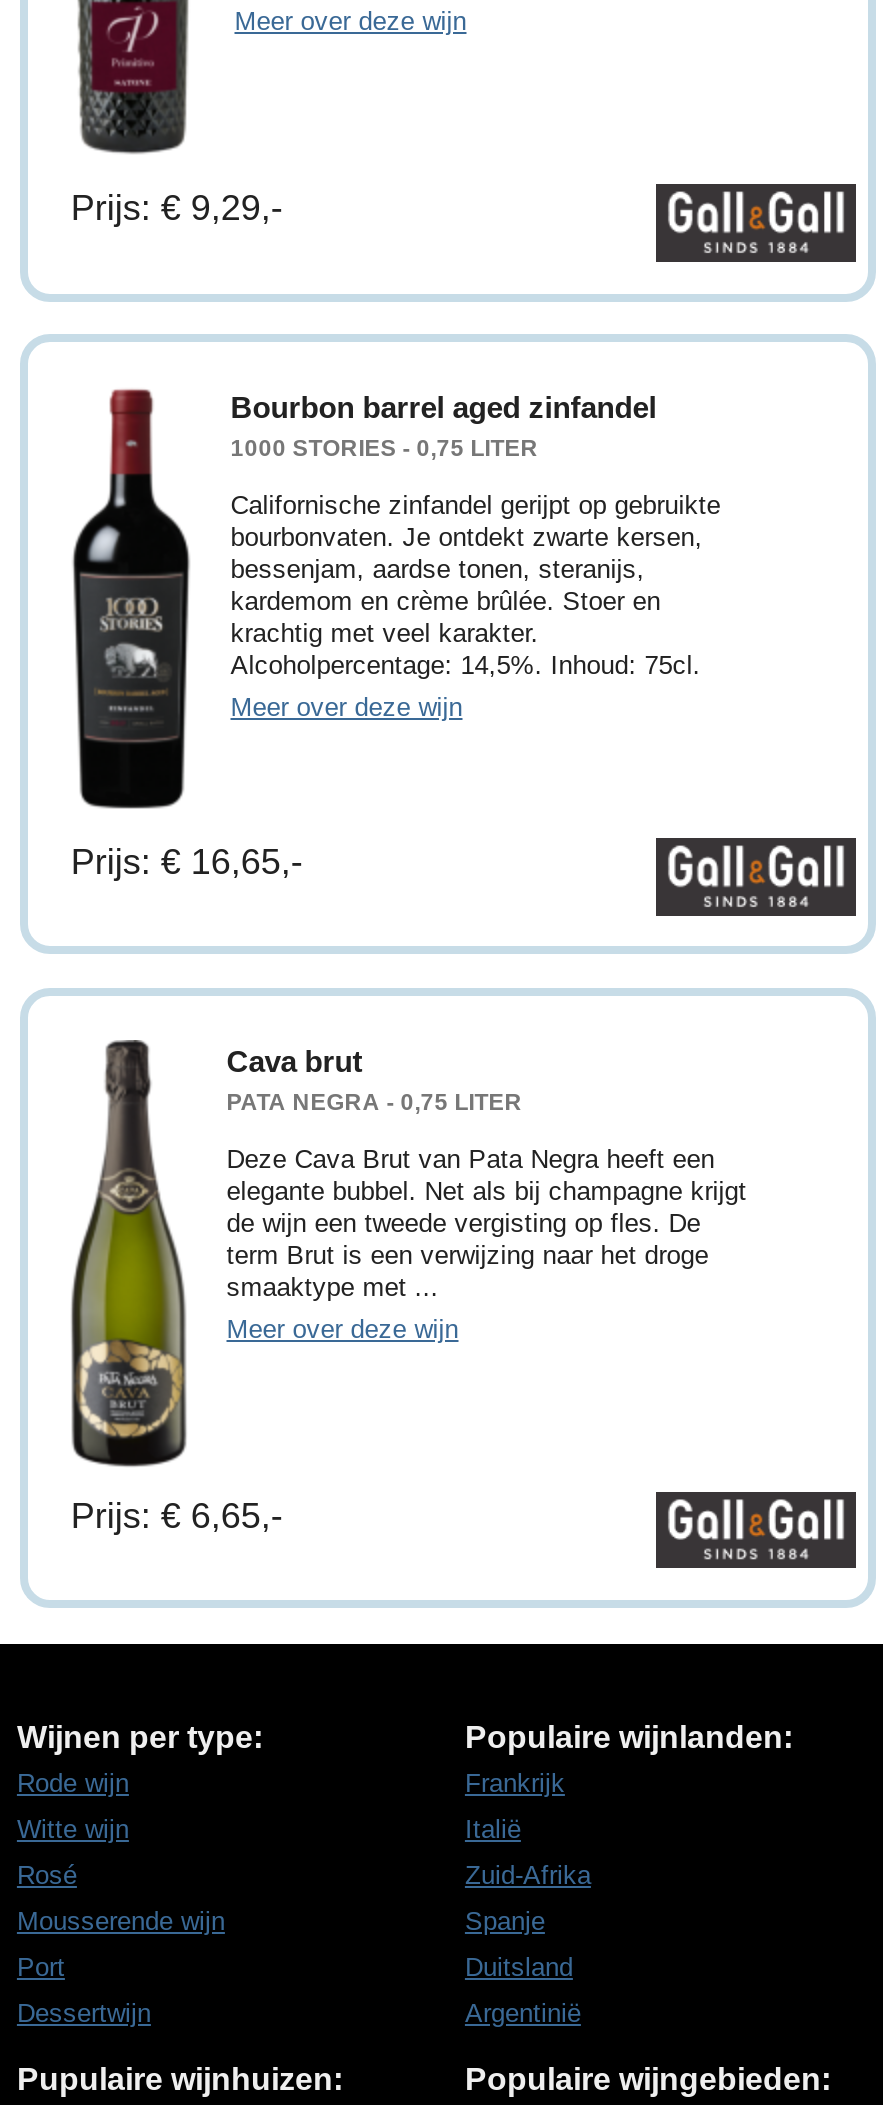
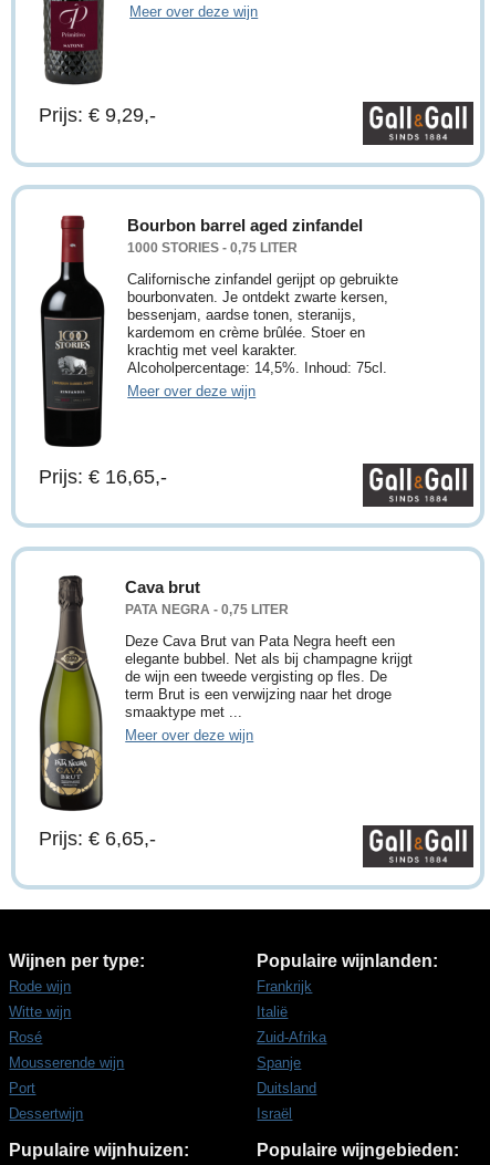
- Argentinië
+ Israël
